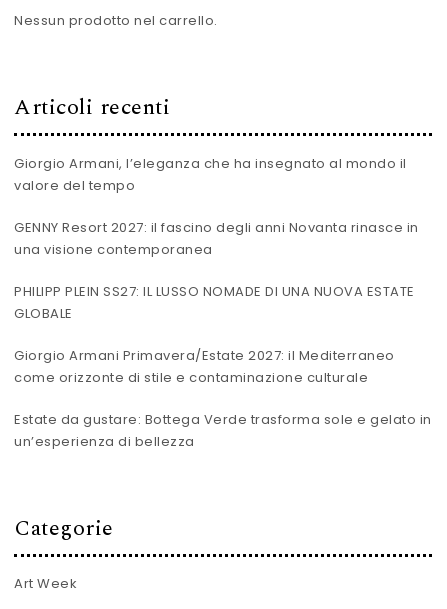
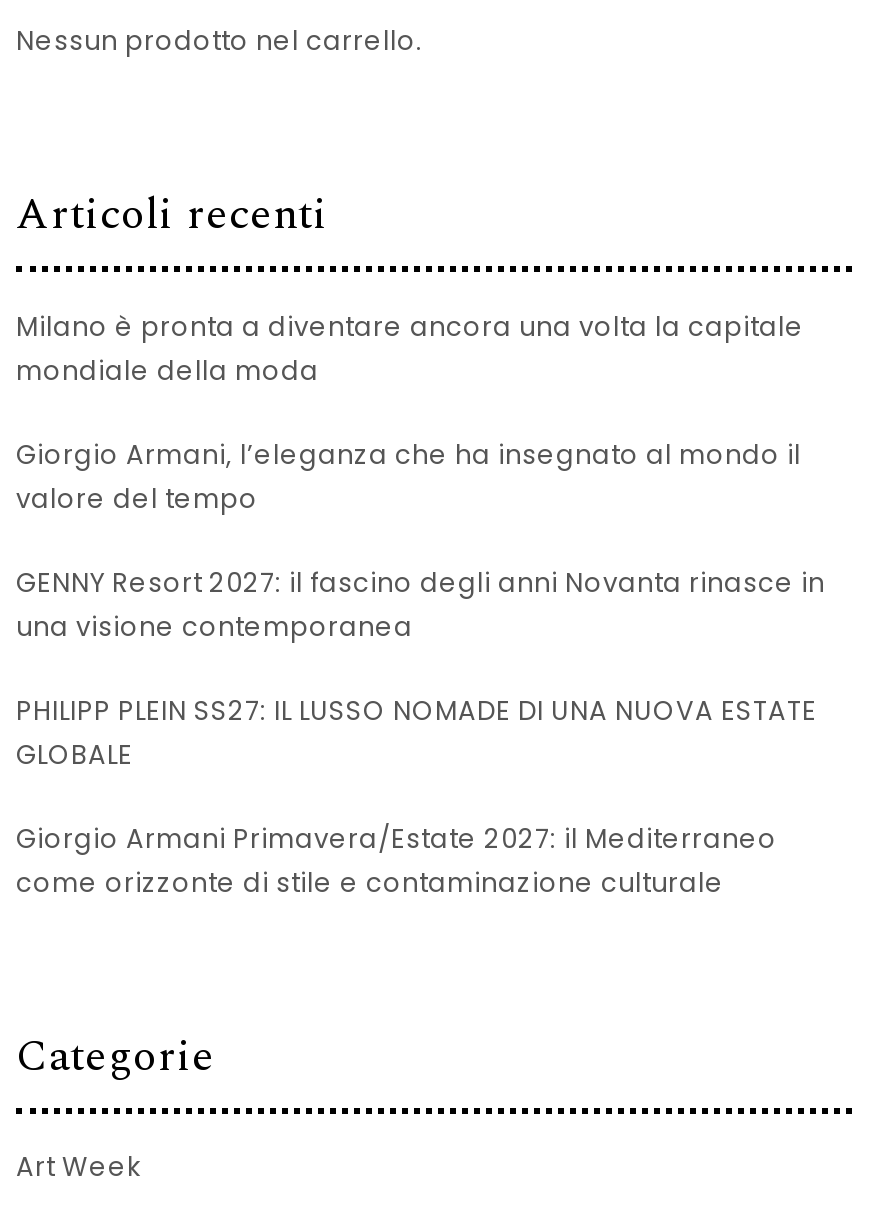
+ Milano è pronta a diventare ancora una volta la capitale
+ mondiale della moda

moved down: Giorgio Armani, l’eleganza che ha insegnato al mondo il | valore del tempo | GENNY Resort 2027: il fascino degli anni Novanta rinasce in | una visione contemporanea | PHILIPP PLEIN SS27: IL LUSSO NOMADE DI UNA NUOVA ESTATE | GLOBALE | Giorgio Armani Primavera/Estate 2027: il Mediterraneo | come orizzonte di stile e contaminazione culturale

- Estate da gustare: Bottega Verde trasforma sole e gelato in
- un’esperienza di bellezza
